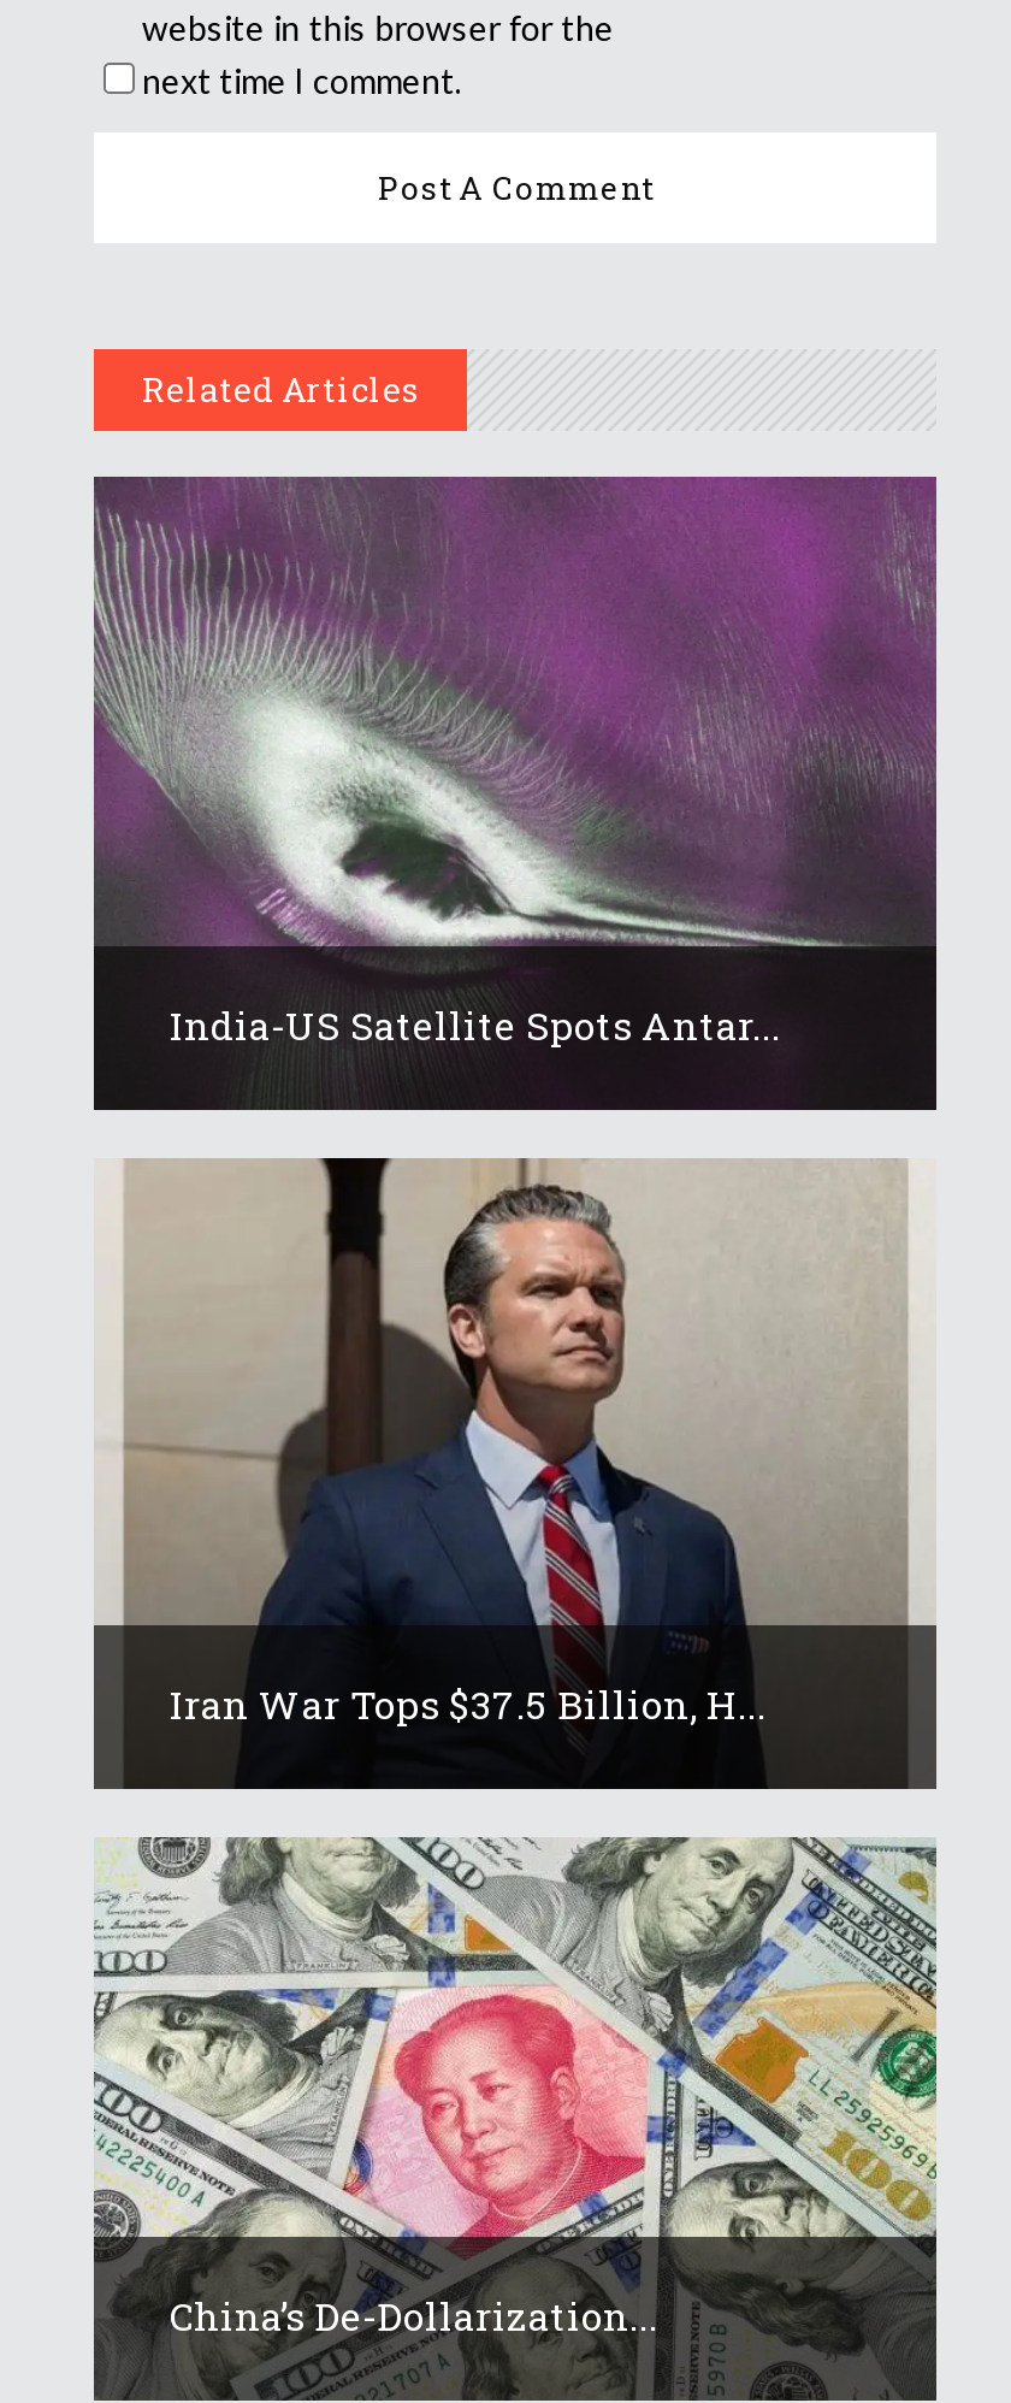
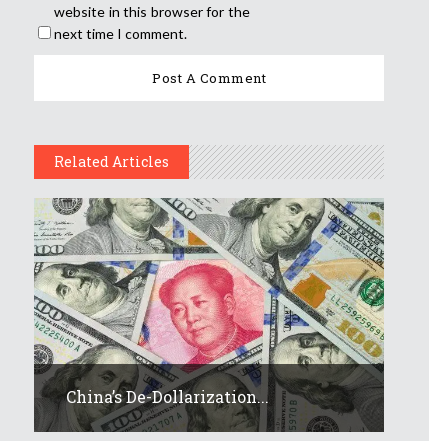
- [image]
- India-US Satellite Spots Antar...

- [image]
- Iran War Tops $37.5 Billion, H...
